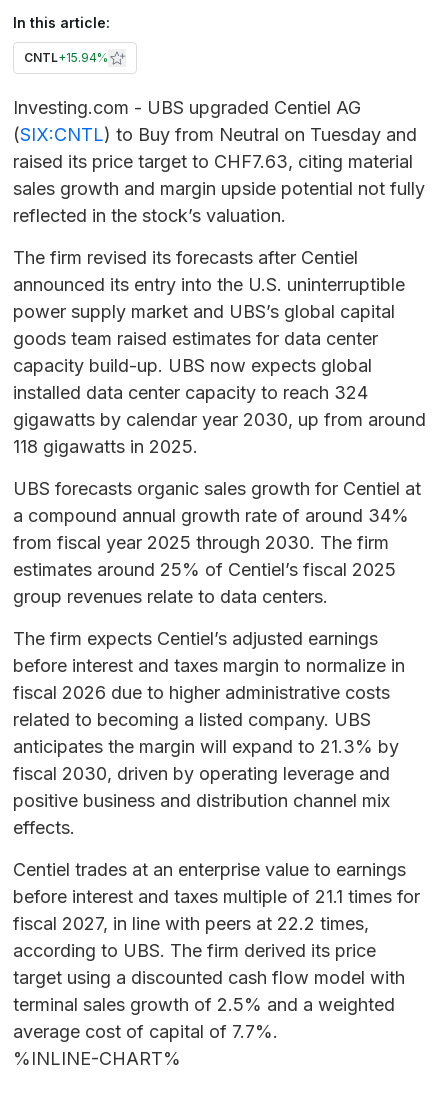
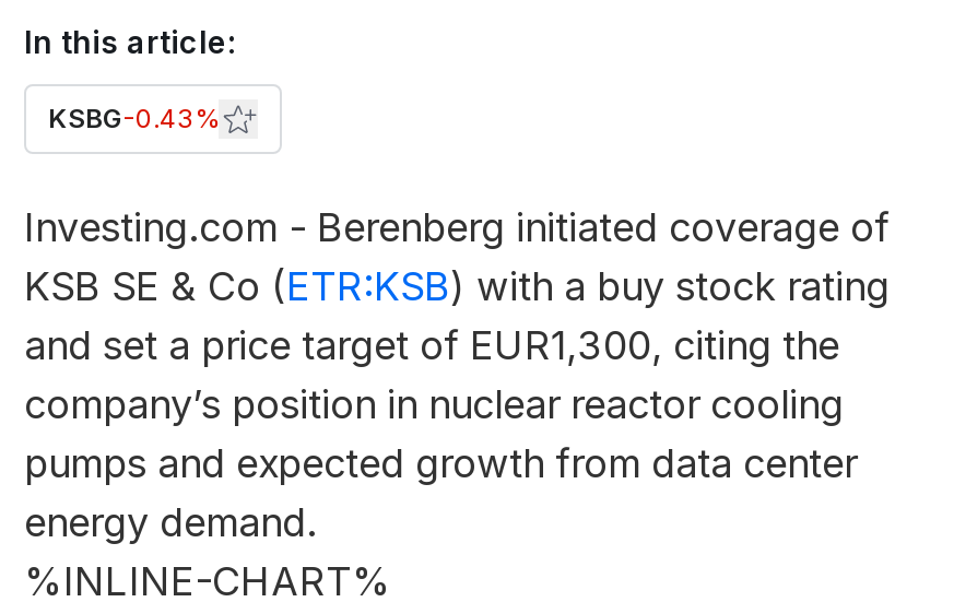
- CNTL+15.94%
- Investing.com - UBS upgraded Centiel AG
- (SIX:CNTL) to Buy from Neutral on Tuesday and
- raised its price target to CHF7.63, citing material
- sales growth and margin upside potential not fully
- reflected in the stock’s valuation.
- The firm revised its forecasts after Centiel
- announced its entry into the U.S. uninterruptible
- power supply market and UBS’s global capital
- goods team raised estimates for data center
- capacity build-up. UBS now expects global
- installed data center capacity to reach 324
- gigawatts by calendar year 2030, up from around
- 118 gigawatts in 2025.
- UBS forecasts organic sales growth for Centiel at
- a compound annual growth rate of around 34%
- from fiscal year 2025 through 2030. The firm
- estimates around 25% of Centiel’s fiscal 2025
- group revenues relate to data centers.
- The firm expects Centiel’s adjusted earnings
- before interest and taxes margin to normalize in
- fiscal 2026 due to higher administrative costs
- related to becoming a listed company. UBS
- anticipates the margin will expand to 21.3% by
- fiscal 2030, driven by operating leverage and
- positive business and distribution channel mix
- effects.
- Centiel trades at an enterprise value to earnings
- before interest and taxes multiple of 21.1 times for
- fiscal 2027, in line with peers at 22.2 times,
- according to UBS. The firm derived its price
- target using a discounted cash flow model with
- terminal sales growth of 2.5% and a weighted
- average cost of capital of 7.7%.
+ KSBG-0.43%
+ Investing.com - Berenberg initiated coverage of
+ KSB SE & Co (ETR:KSB) with a buy stock rating
+ and set a price target of EUR1,300, citing the
+ company’s position in nuclear reactor cooling
+ pumps and expected growth from data center
+ energy demand.
